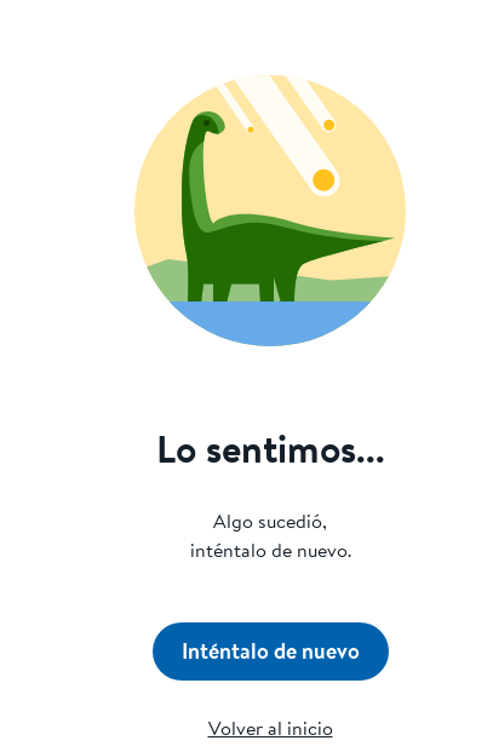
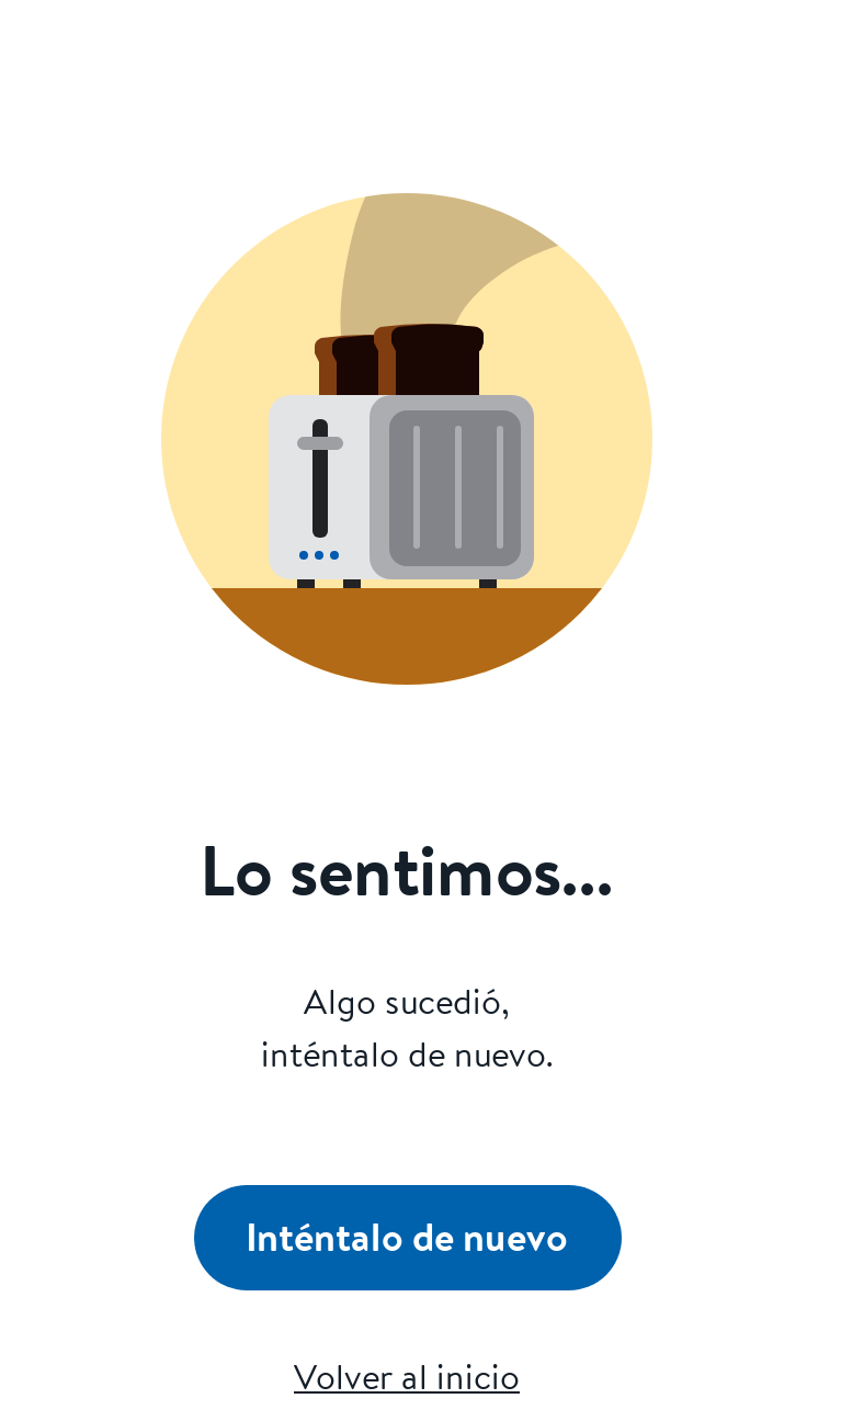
- [image]
+ [image]
